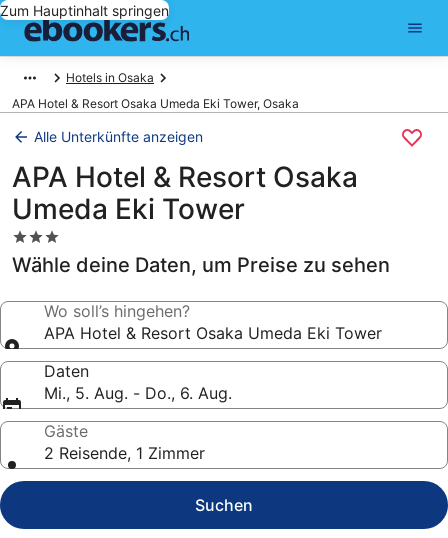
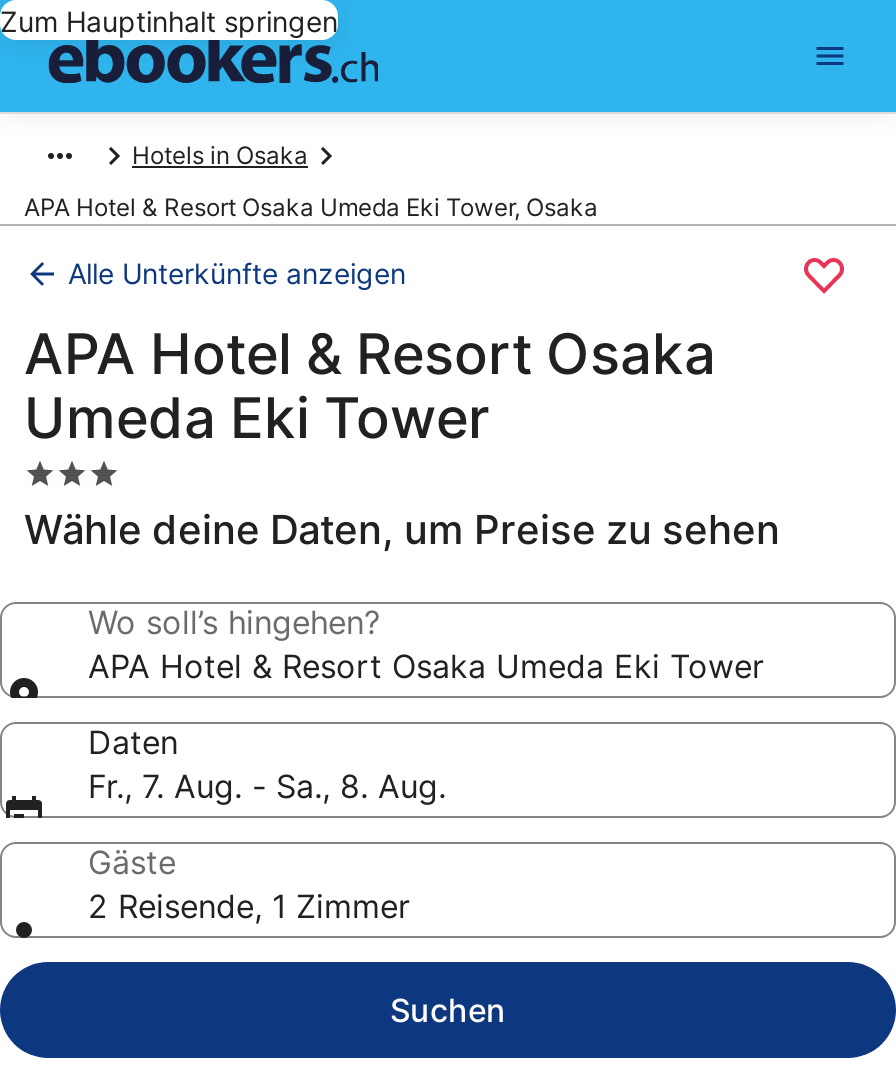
- Mi., 5. Aug. - Do., 6. Aug.
+ Fr., 7. Aug. - Sa., 8. Aug.
